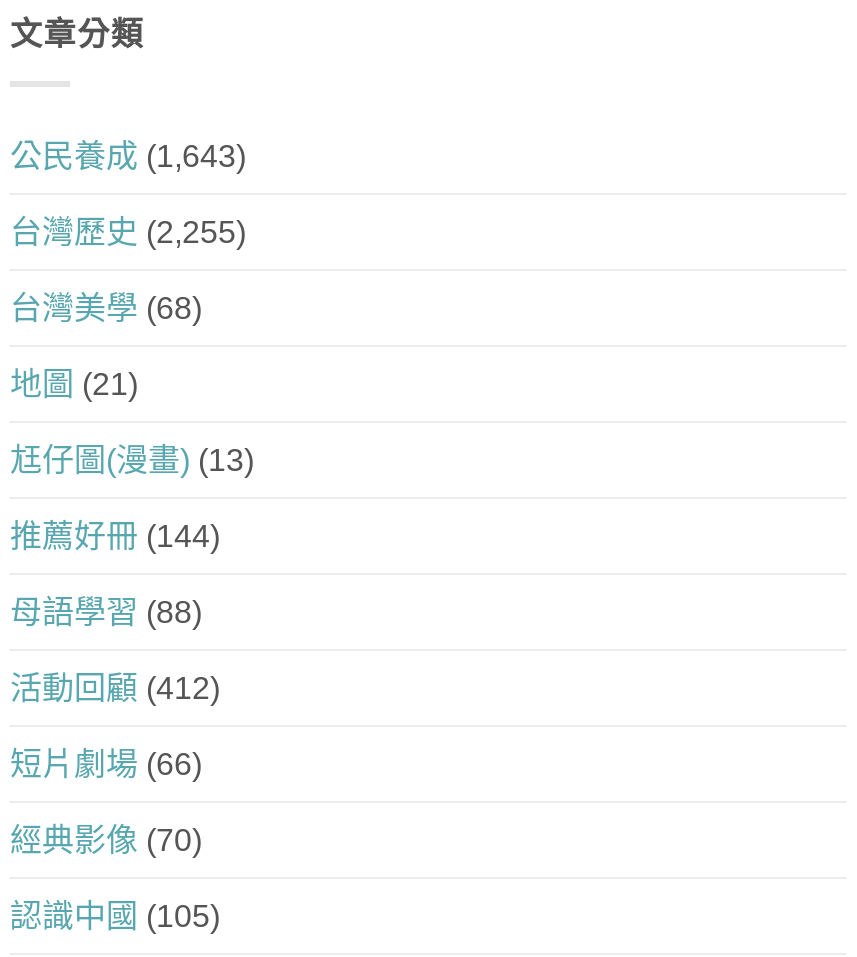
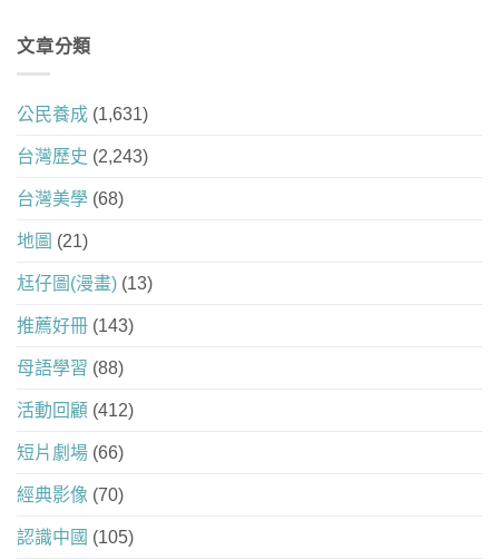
- 公民養成(1,643)
+ 公民養成(1,631)

- 台灣歷史(2,255)
+ 台灣歷史(2,243)

- 推薦好冊(144)
+ 推薦好冊(143)
